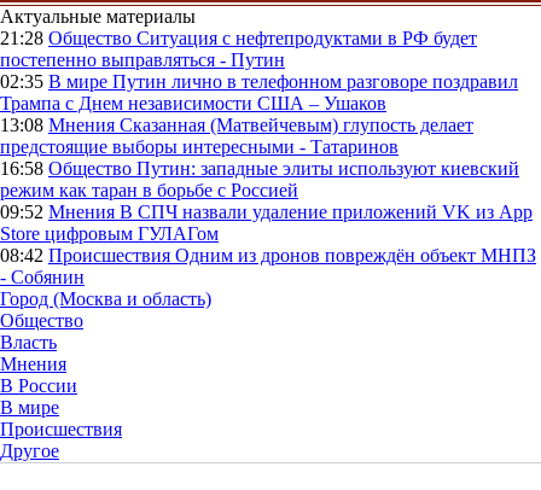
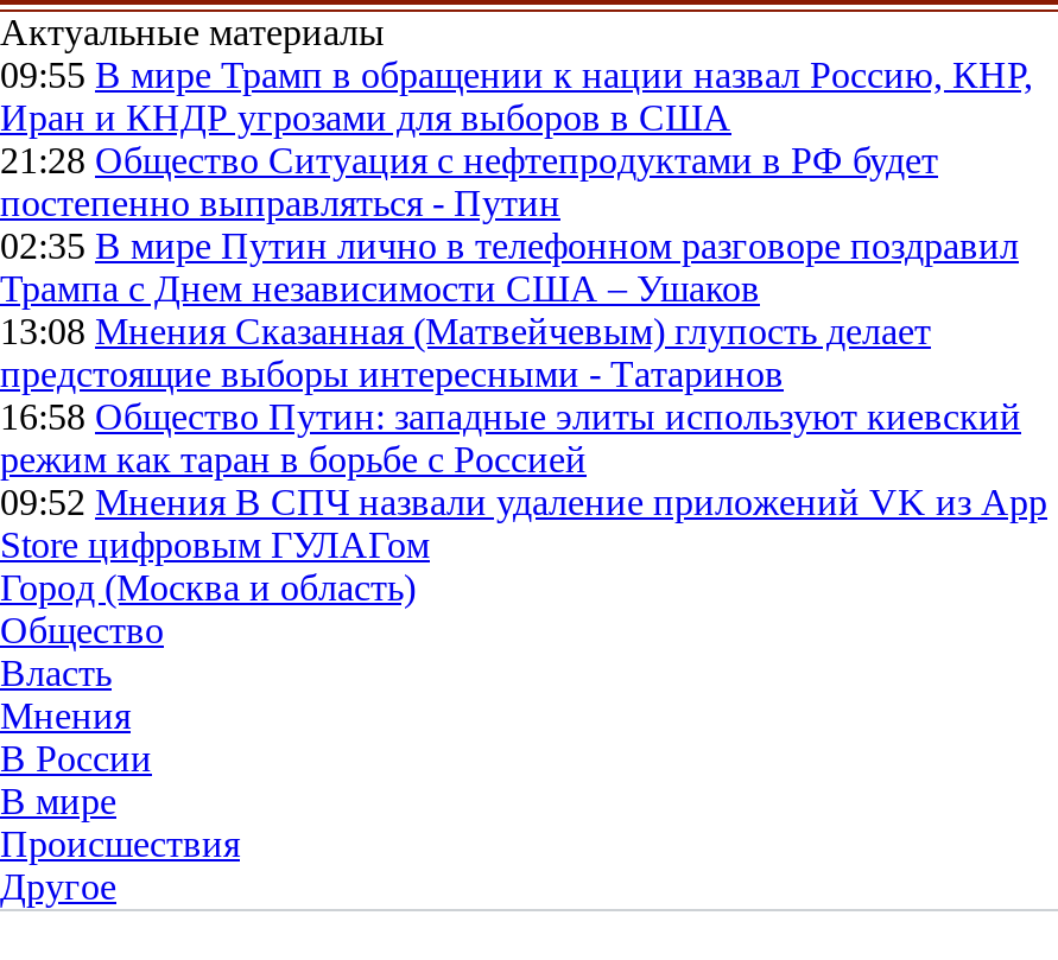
+ 09:55 В мире Трамп в обращении к нации назвал Россию, КНР,
+ Иран и КНДР угрозами для выборов в США

moved down: 21:28 Общество Ситуация с нефтепродуктами в РФ будет | постепенно выправляться - Путин | 02:35 В мире Путин лично в телефонном разговоре поздравил | ... | 09:52 Мнения В СПЧ назвали удаление приложений VK из App | Store цифровым ГУЛАГом

- 08:42 Происшествия Одним из дронов повреждён объект МНПЗ
- - Собянин
